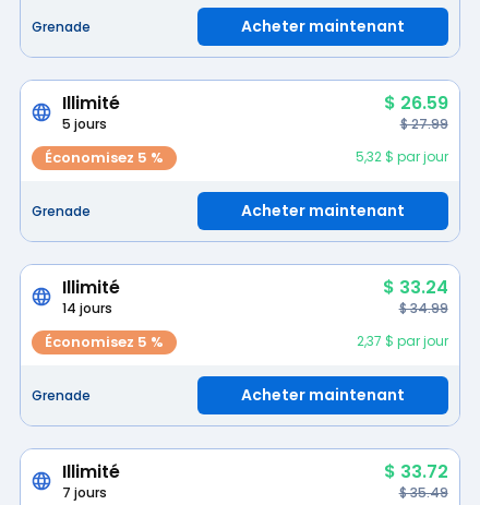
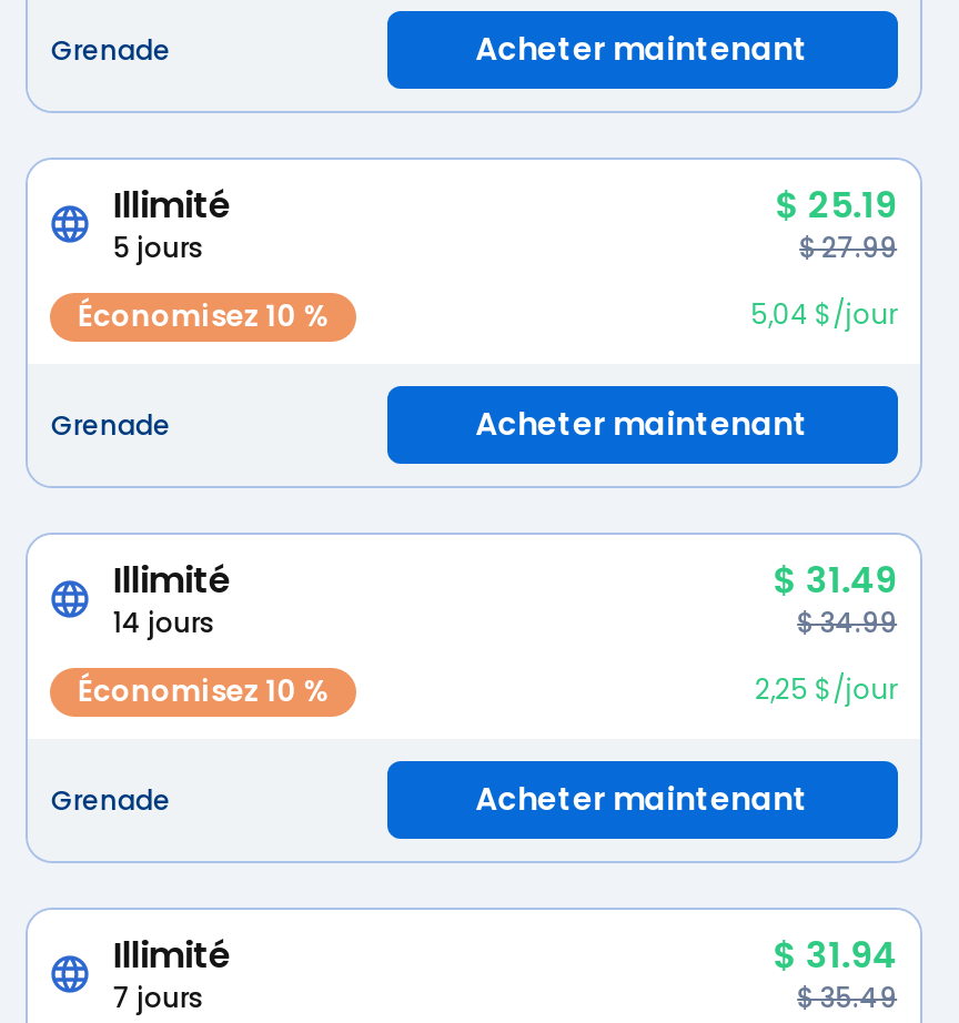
- $ 26.59
+ $ 25.19

- Économisez 5 %
- 5,32 $ par jour
+ Économisez 10 %
+ 5,04 $/jour

- $ 33.24
+ $ 31.49

- Économisez 5 %
- 2,37 $ par jour
+ Économisez 10 %
+ 2,25 $/jour

- $ 33.72
+ $ 31.94
